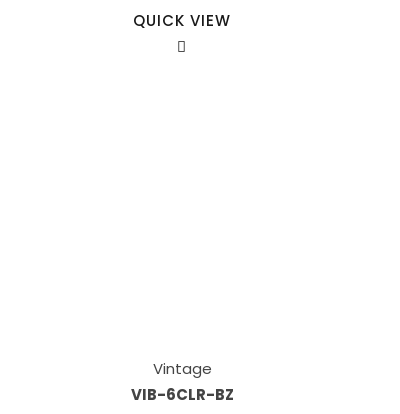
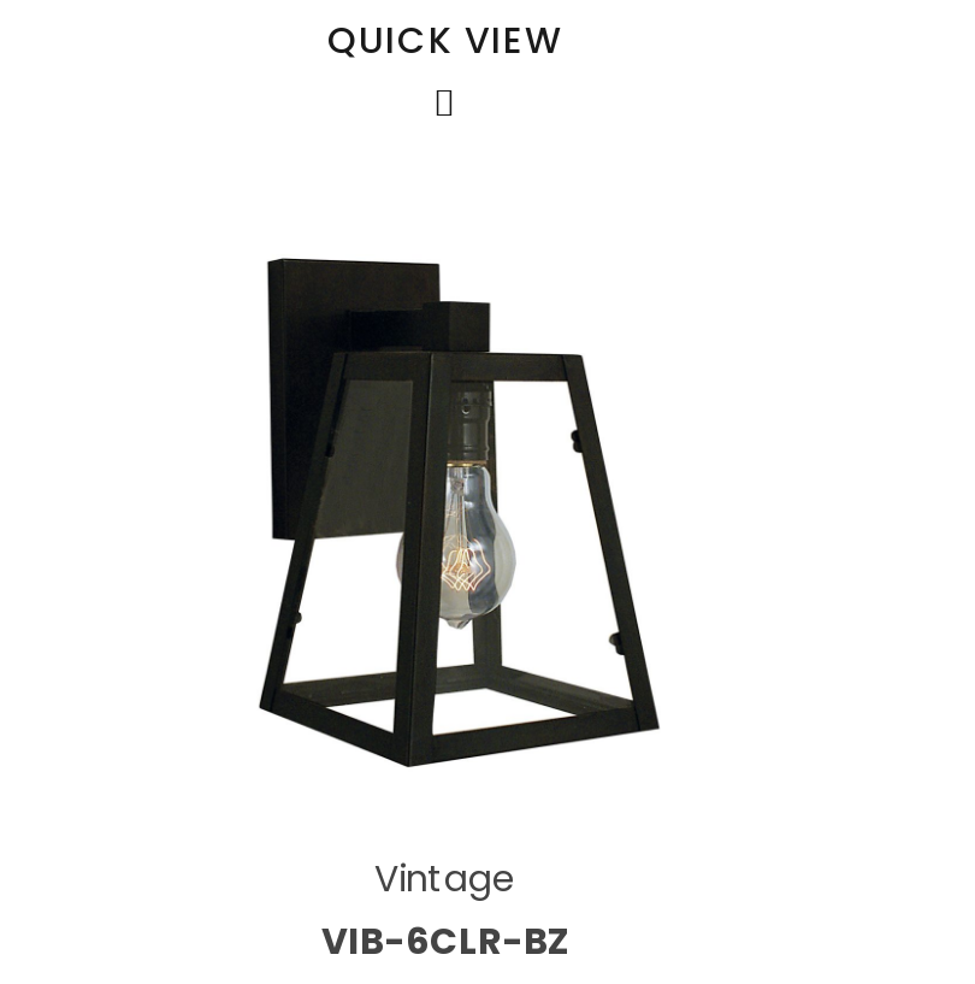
+ [image]
